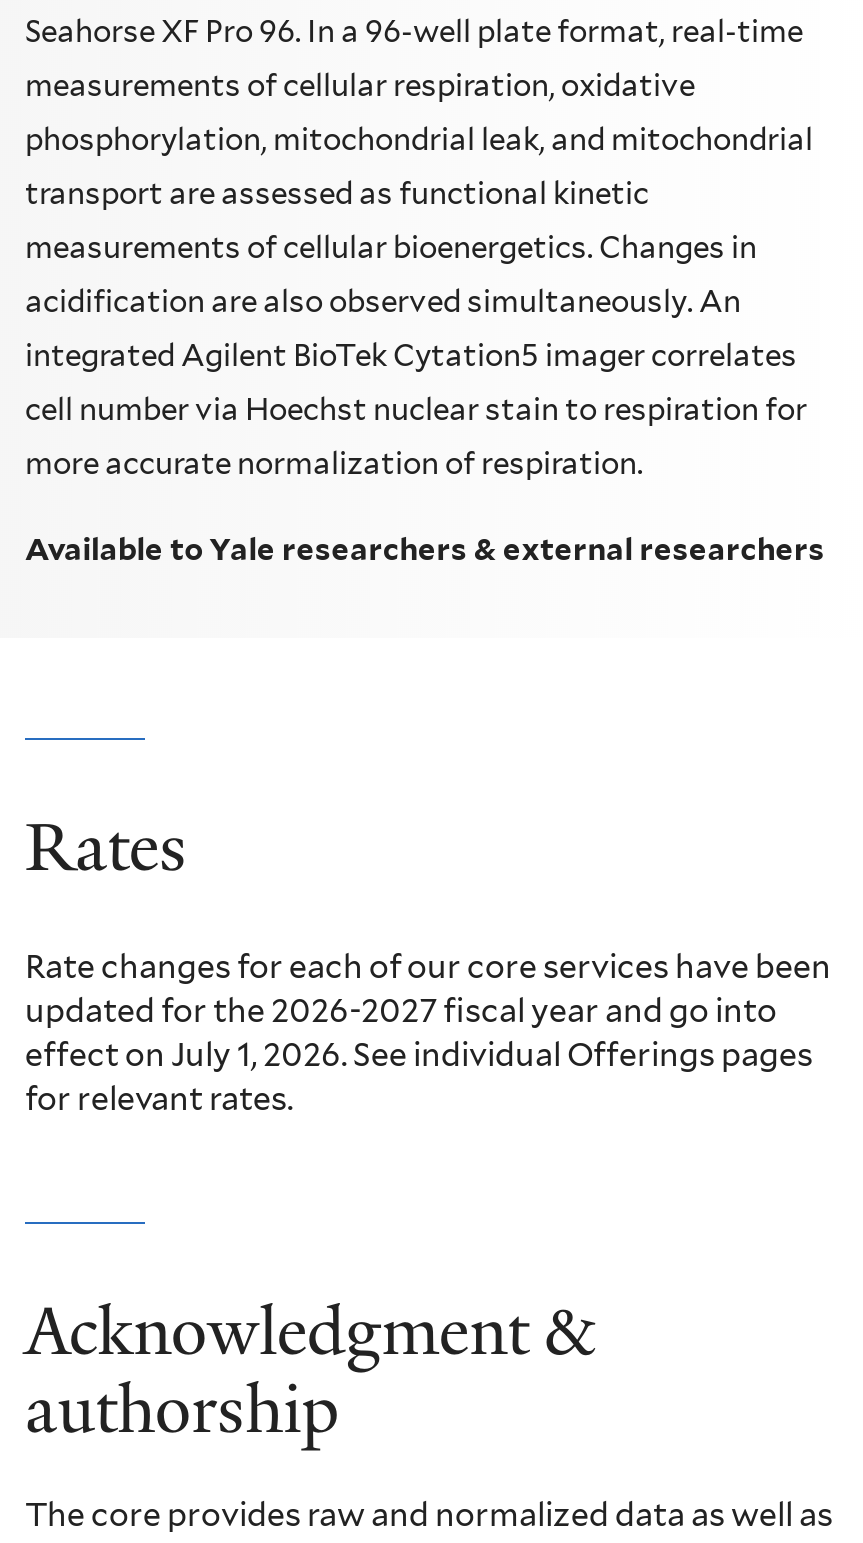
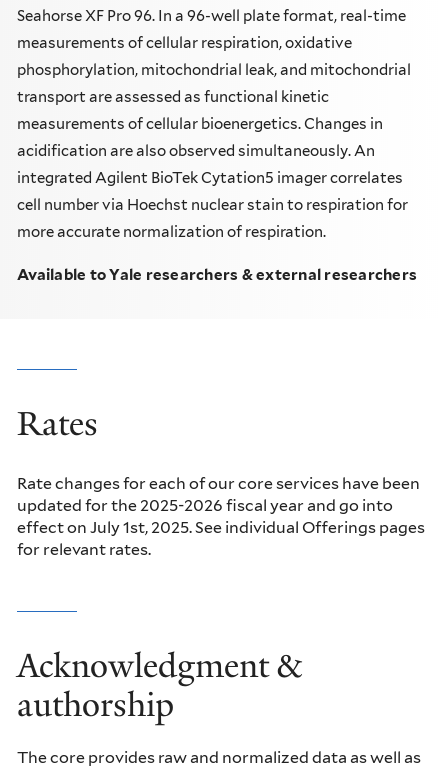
- updated for the 2026-2027 fiscal year and go into
+ updated for the 2025-2026 fiscal year and go into

- effect on July 1, 2026. See individual Offerings pages
+ effect on July 1st, 2025. See individual Offerings pages
